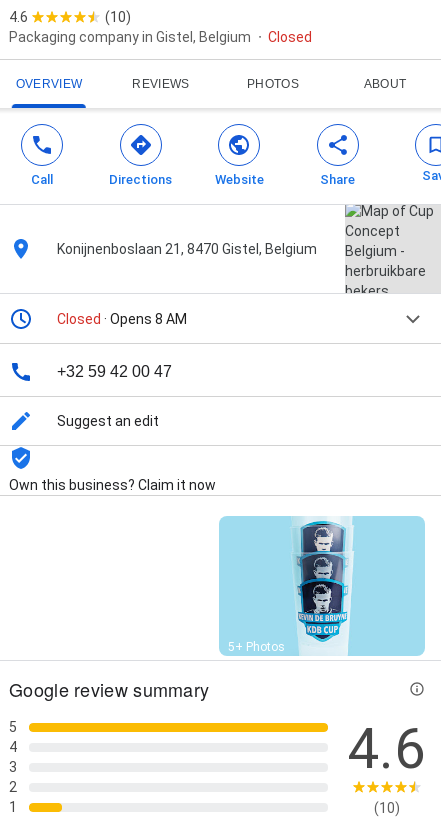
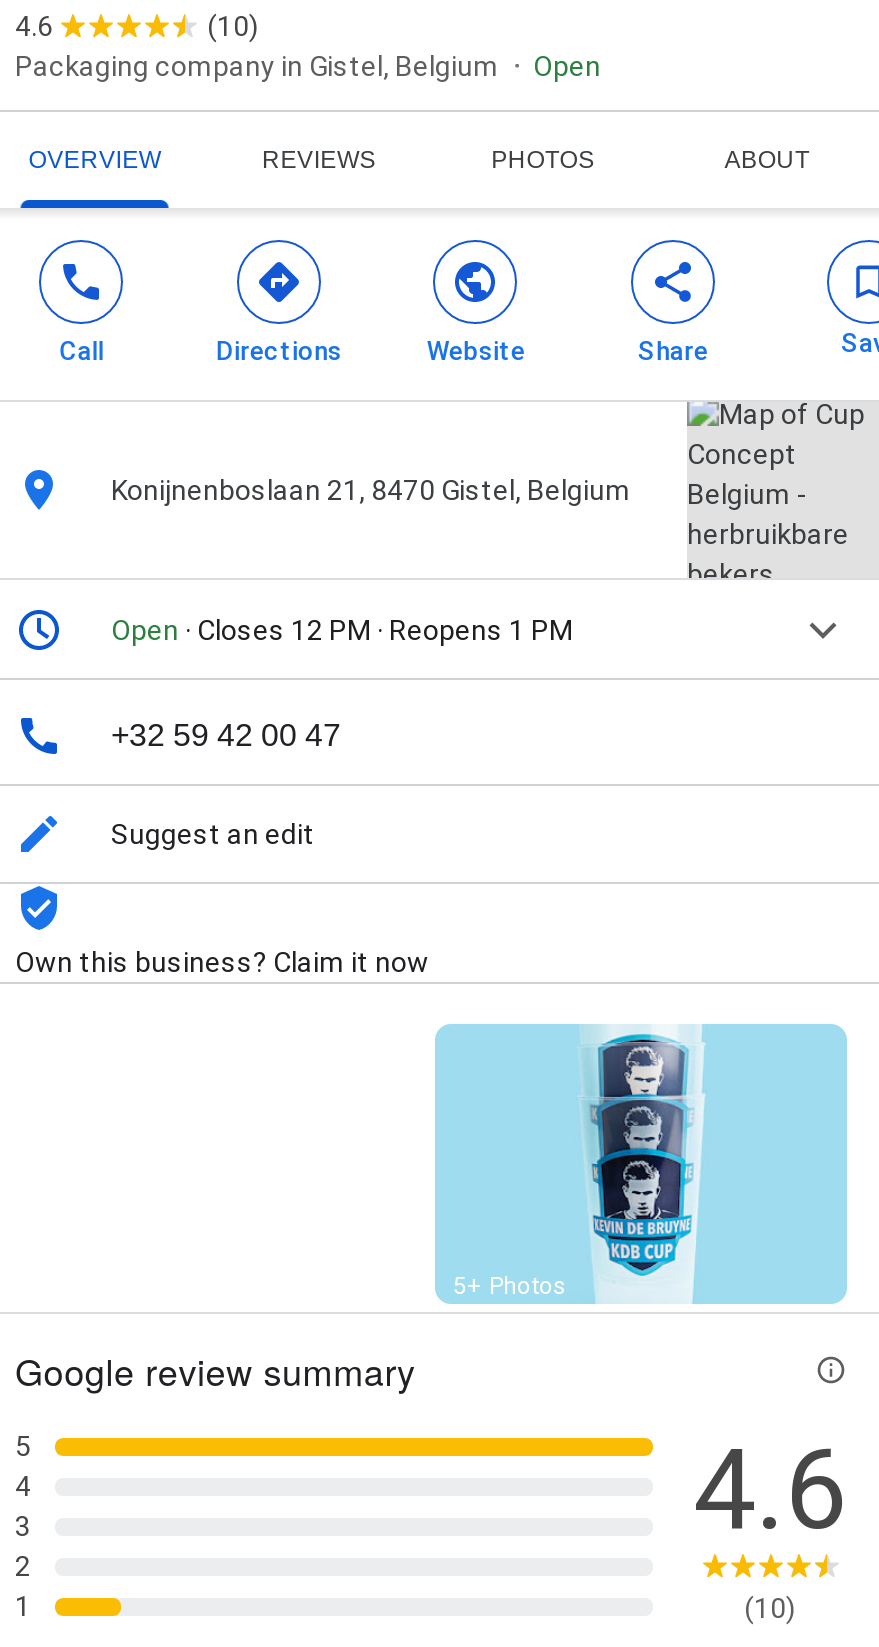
- Closed
+ Open

- Closed · Opens 8 AM
+ Open · Closes 12 PM · Reopens 1 PM
